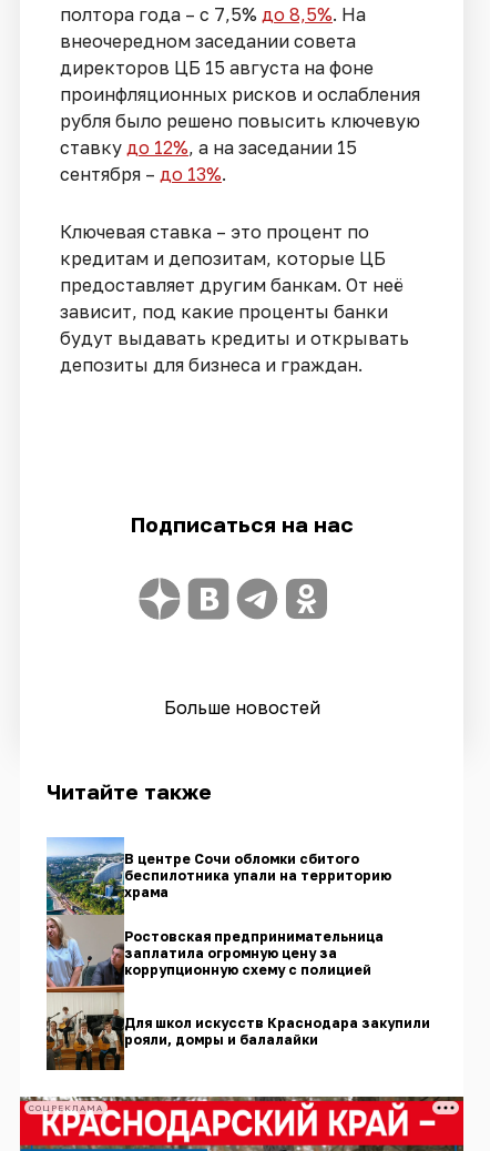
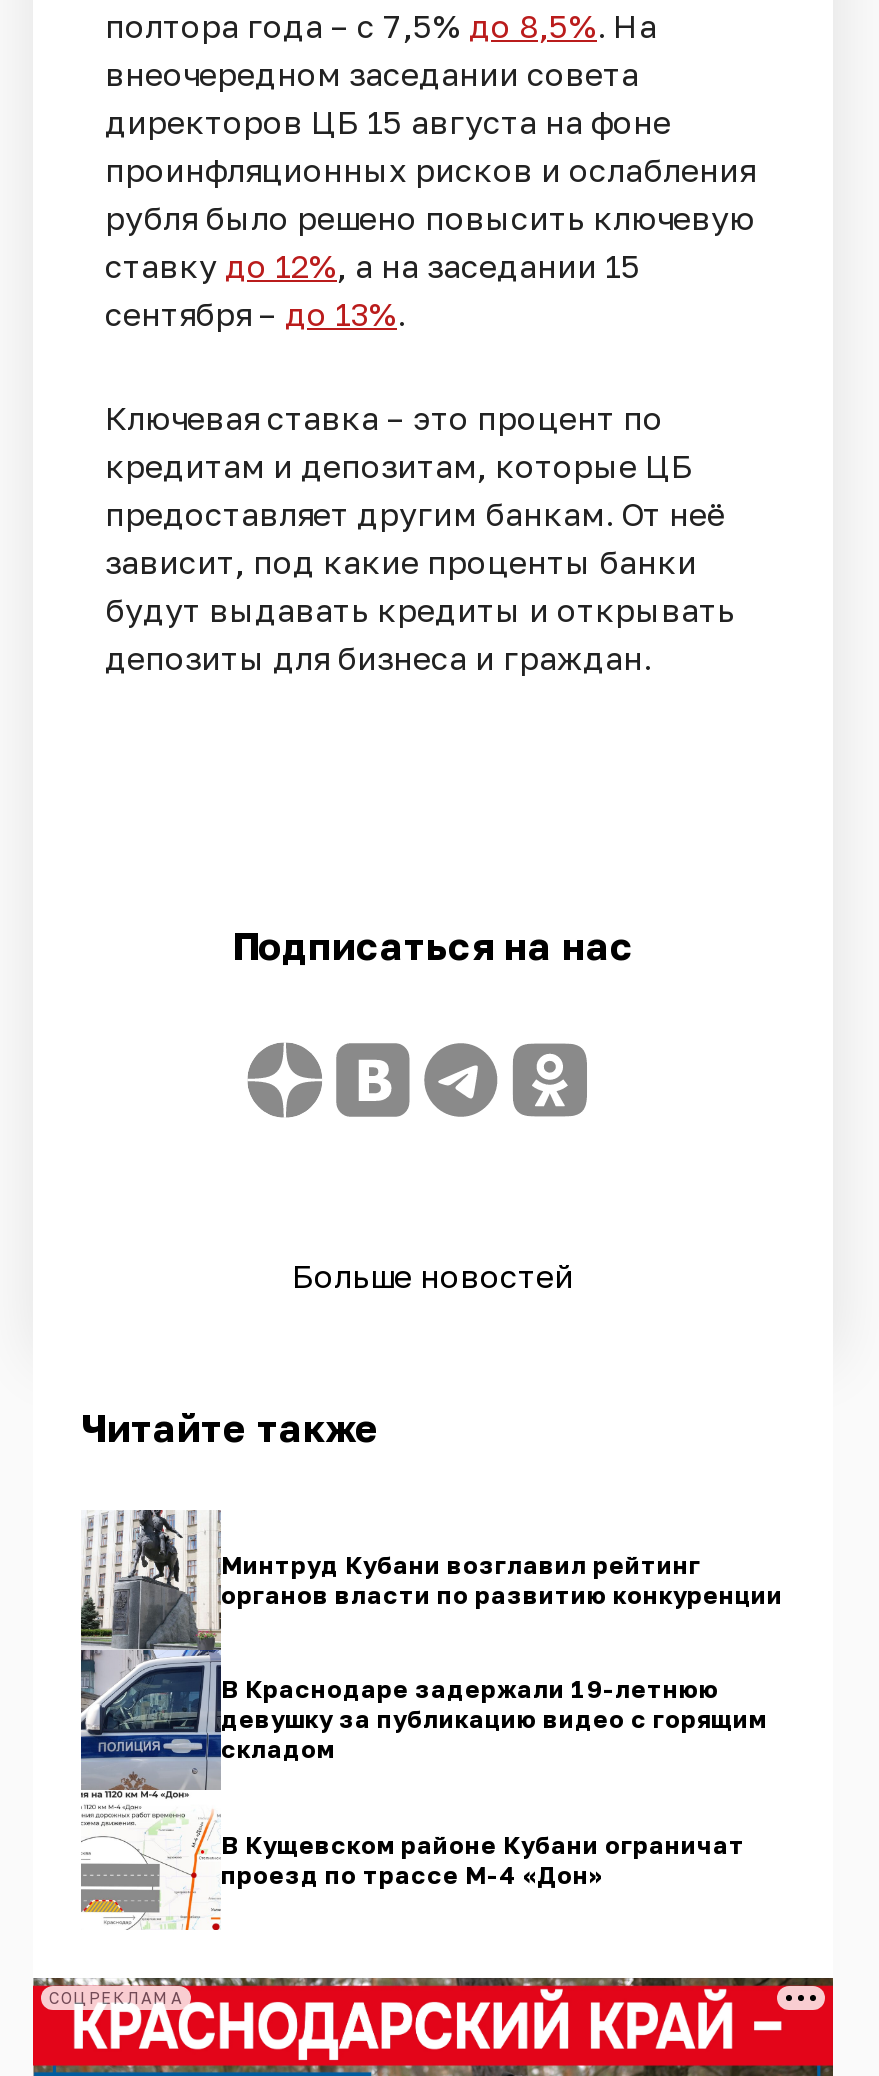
- [image]
- В центре Сочи обломки сбитого
- беспилотника упали на территорию
- храма
+ [image]
+ Минтруд Кубани возглавил рейтинг
+ органов власти по развитию конкуренции

- Ростовская предпринимательница
- заплатила огромную цену за
- коррупционную схему с полицией
+ В Краснодаре задержали 19-летнюю
+ девушку за публикацию видео с горящим
+ складом

- Для школ искусств Краснодара закупили
- рояли, домры и балалайки
+ В Кущевском районе Кубани ограничат
+ проезд по трассе М-4 «Дон»
